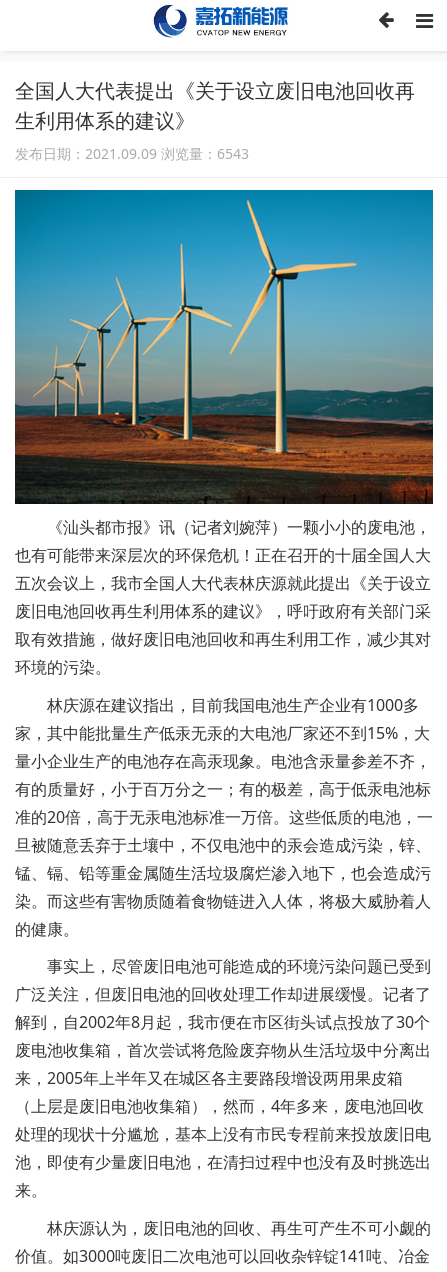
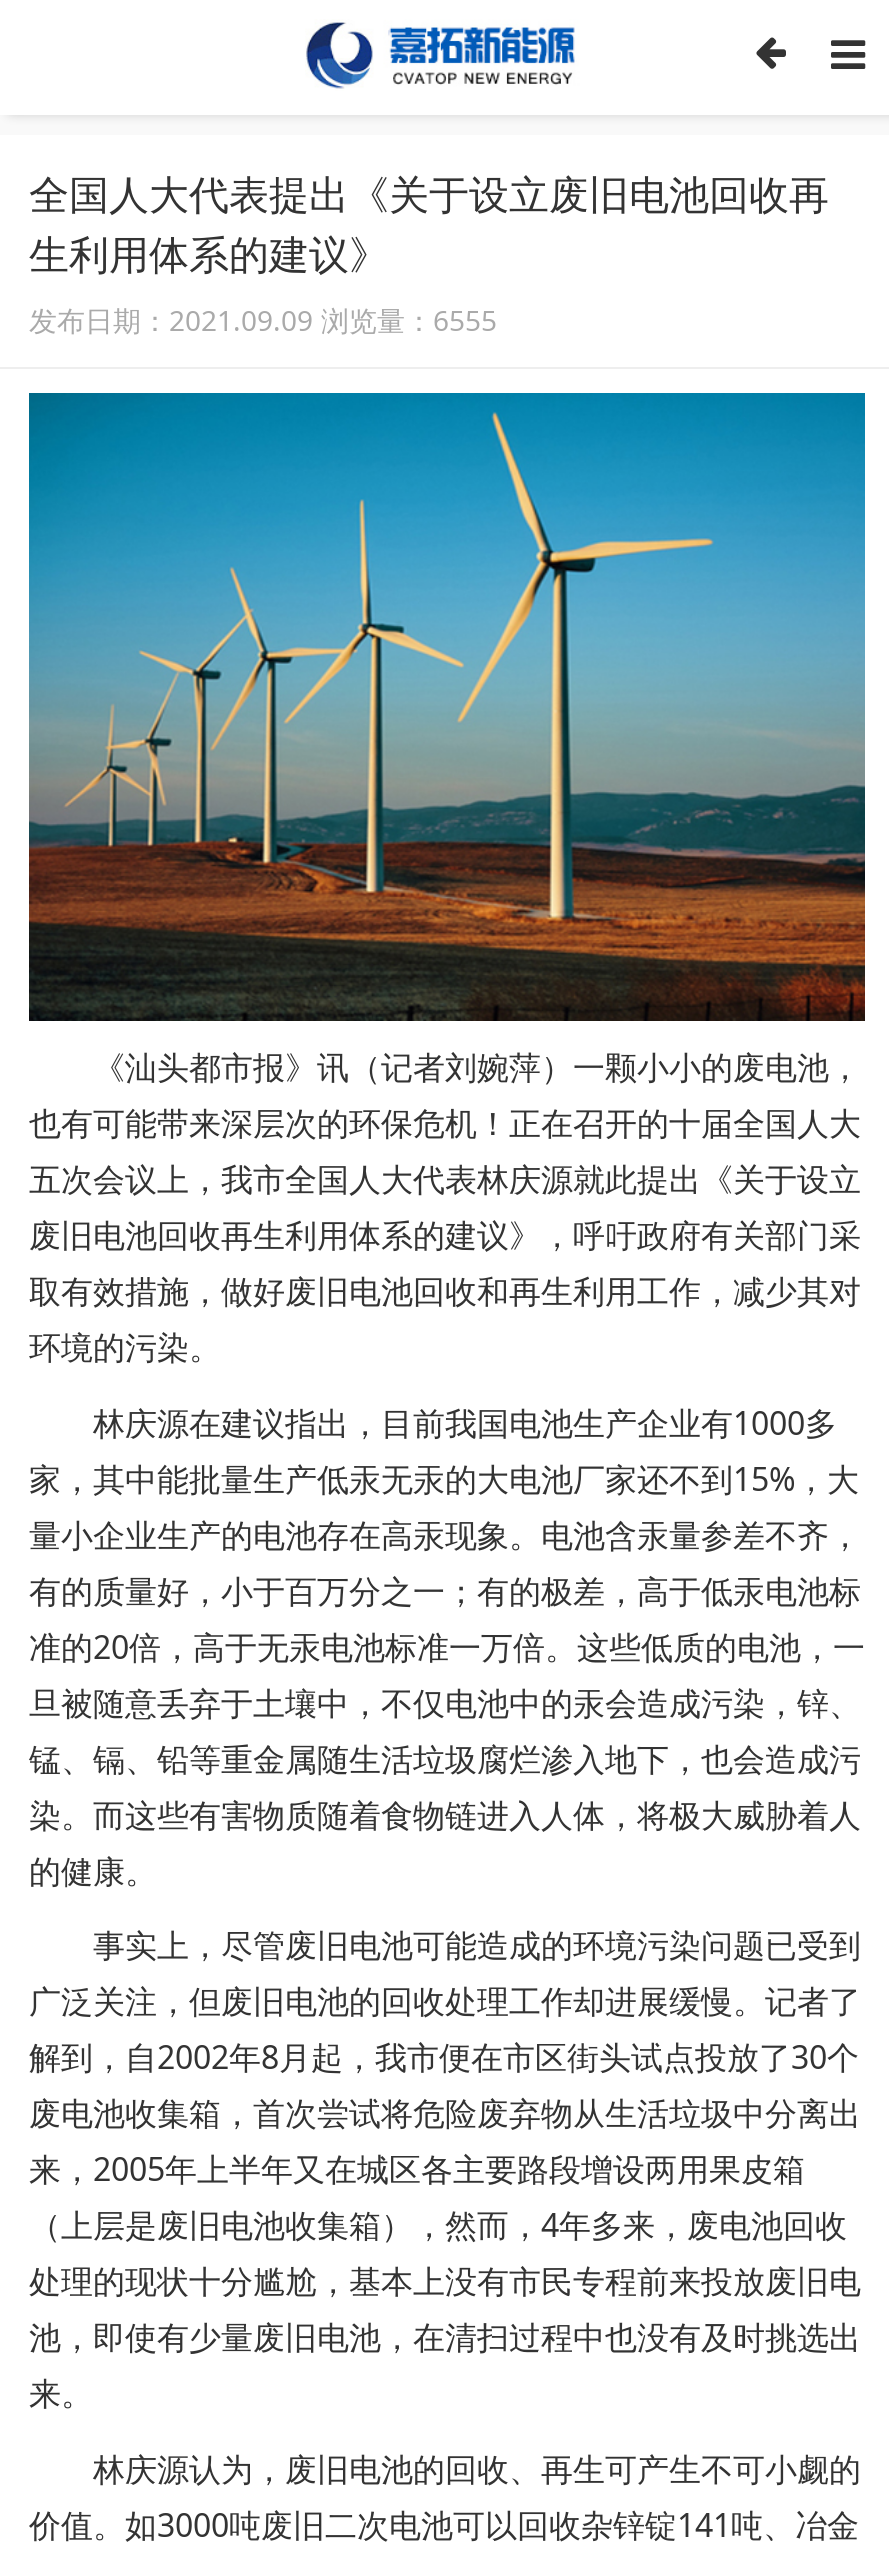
- 发布日期：2021.09.09 浏览量：6543
+ 发布日期：2021.09.09 浏览量：6555
